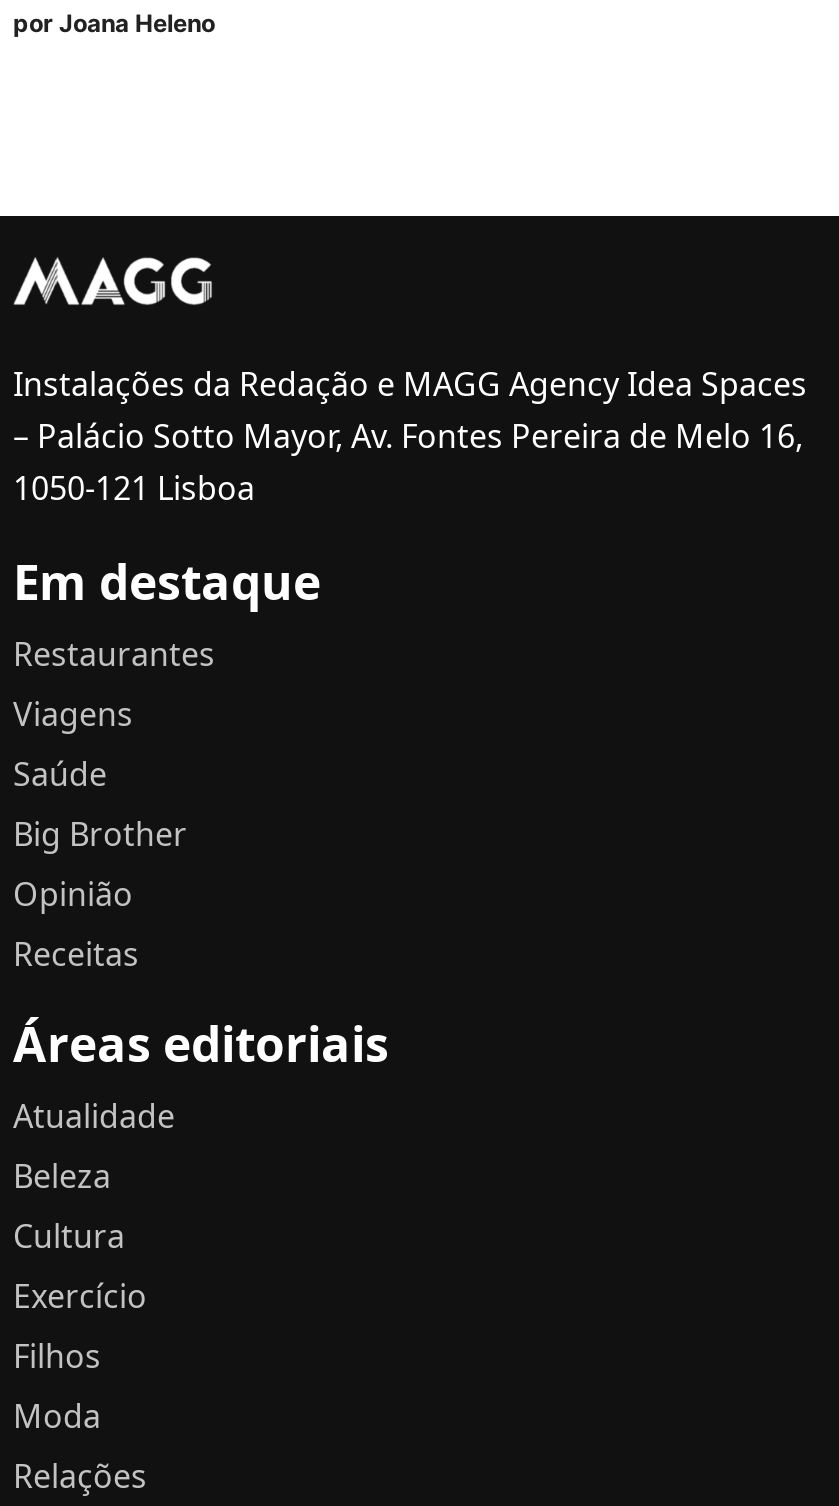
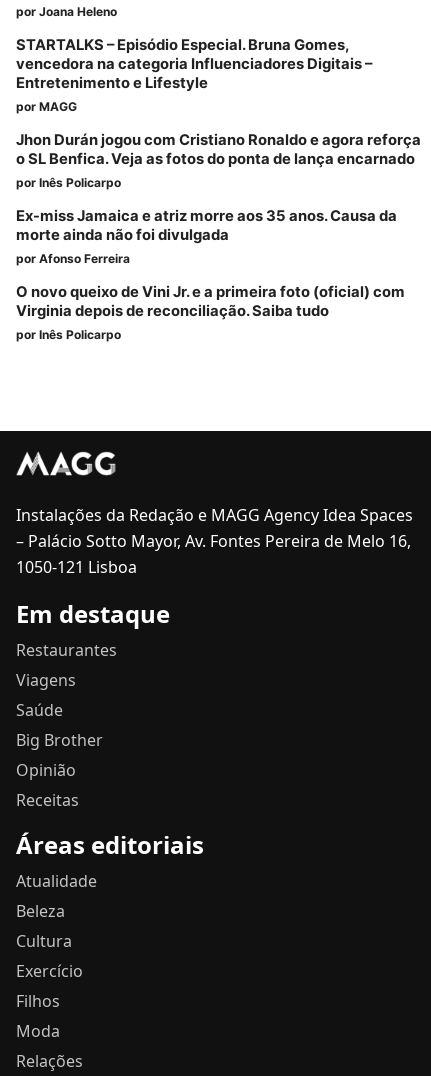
+ STARTALKS – Episódio Especial. Bruna Gomes,
+ vencedora na categoria Influenciadores Digitais –
+ Entretenimento e Lifestyle
+ por MAGG
+ Jhon Durán jogou com Cristiano Ronaldo e agora reforça
+ o SL Benfica. Veja as fotos do ponta de lança encarnado
+ por Inês Policarpo
+ Ex-miss Jamaica e atriz morre aos 35 anos. Causa da
+ morte ainda não foi divulgada
+ por Afonso Ferreira
+ O novo queixo de Vini Jr. e a primeira foto (oficial) com
+ Virginia depois de reconciliação. Saiba tudo
+ por Inês Policarpo
